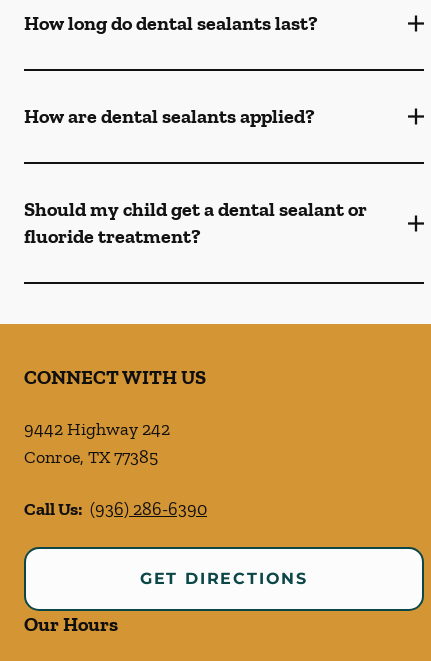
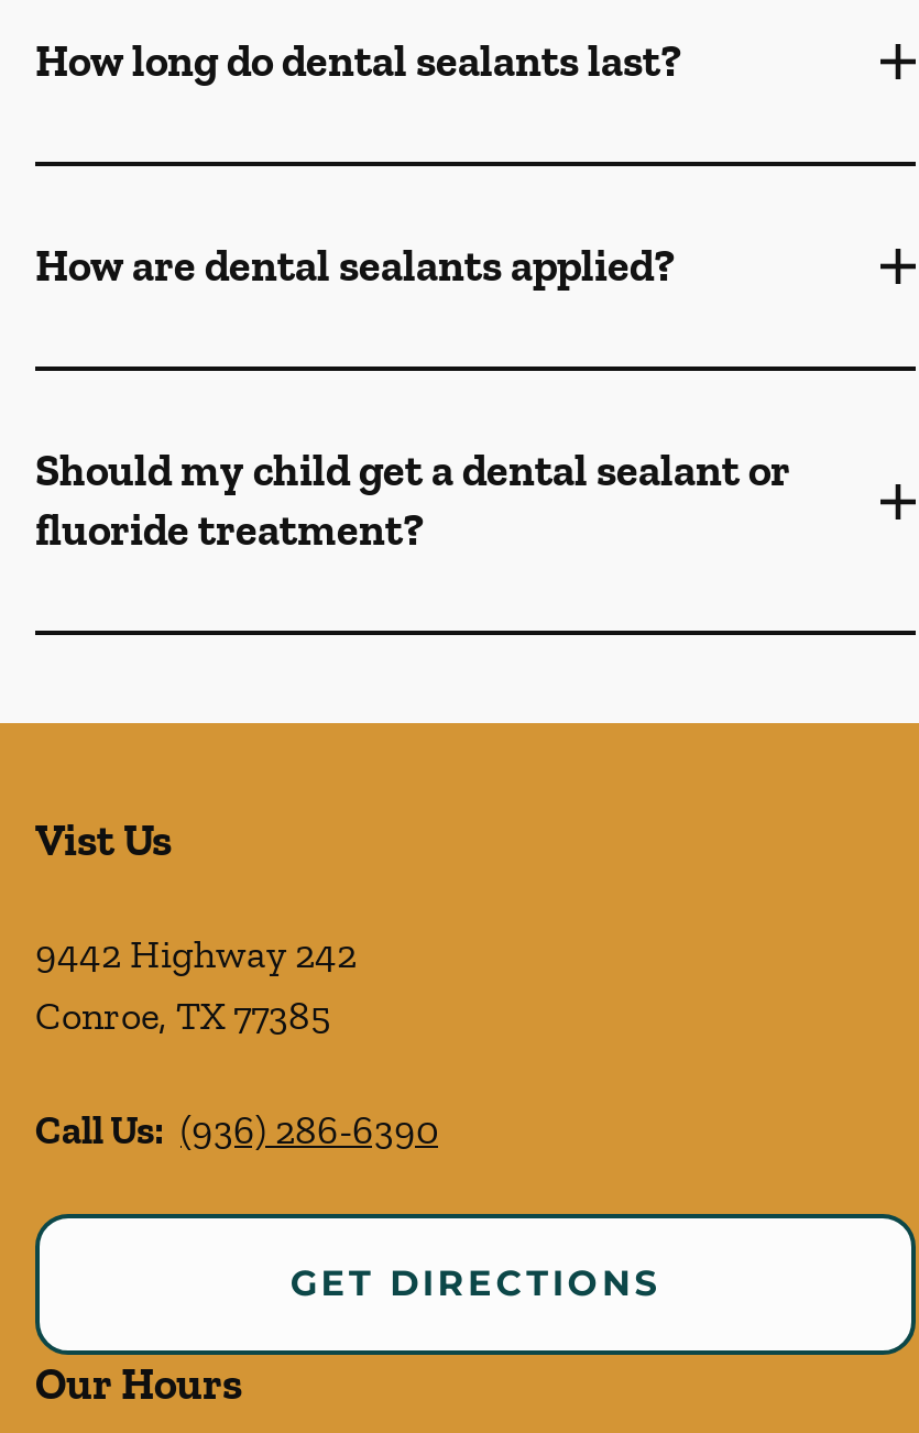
- CONNECT WITH US
+ Vist Us
